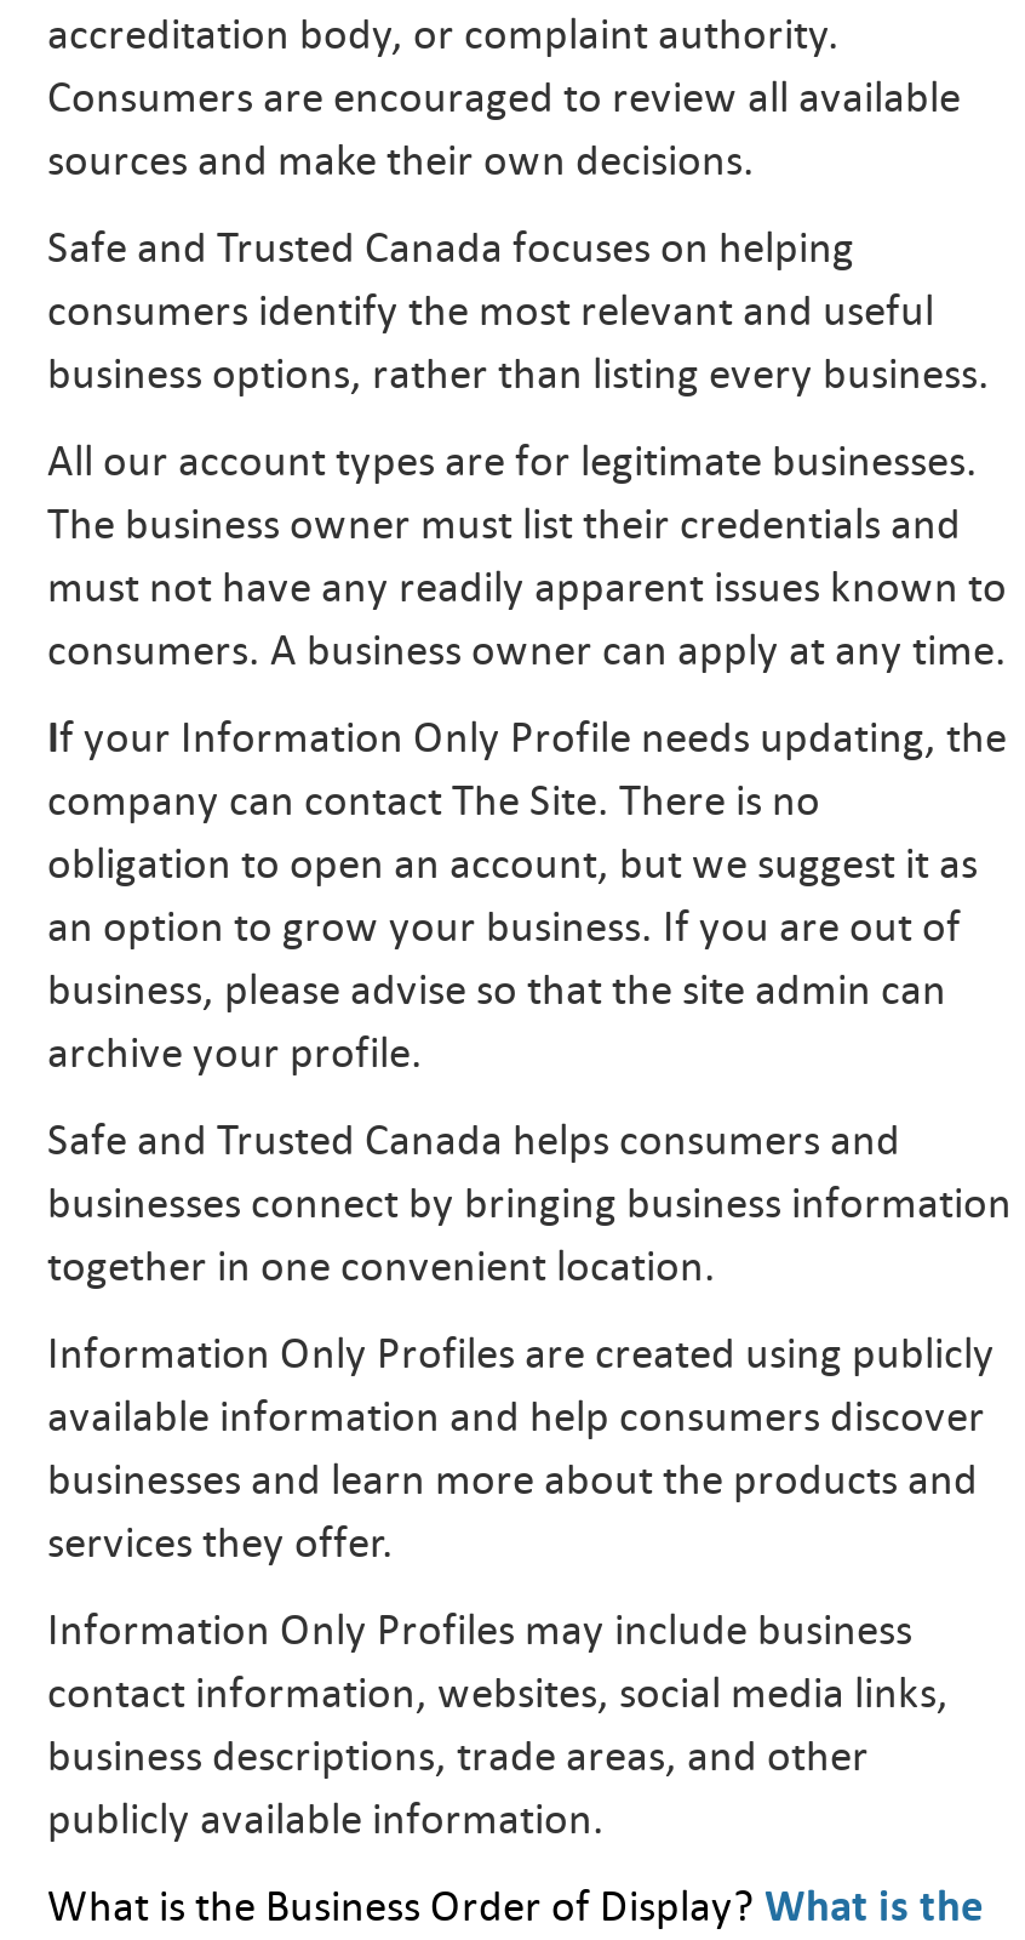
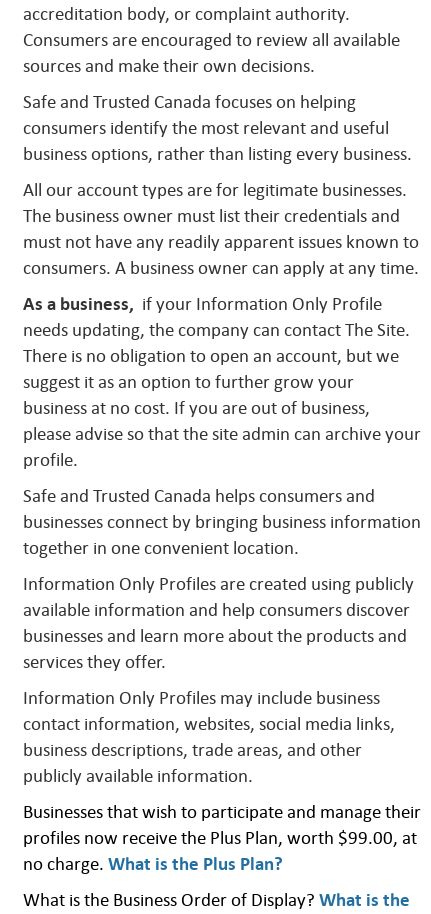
- If your Information Only Profile needs updating, the
- company can contact The Site. There is no
- obligation to open an account, but we suggest it as
- an option to grow your business. If you are out of
- business, please advise so that the site admin can
- archive your profile.
+ As a business, if your Information Only Profile
+ needs updating, the company can contact The Site.
+ There is no obligation to open an account, but we
+ suggest it as an option to further grow your
+ business at no cost. If you are out of business,
+ please advise so that the site admin can archive your
+ profile.

+ Businesses that wish to participate and manage their
+ profiles now receive the Plus Plan, worth $99.00, at
+ no charge. What is the Plus Plan?
